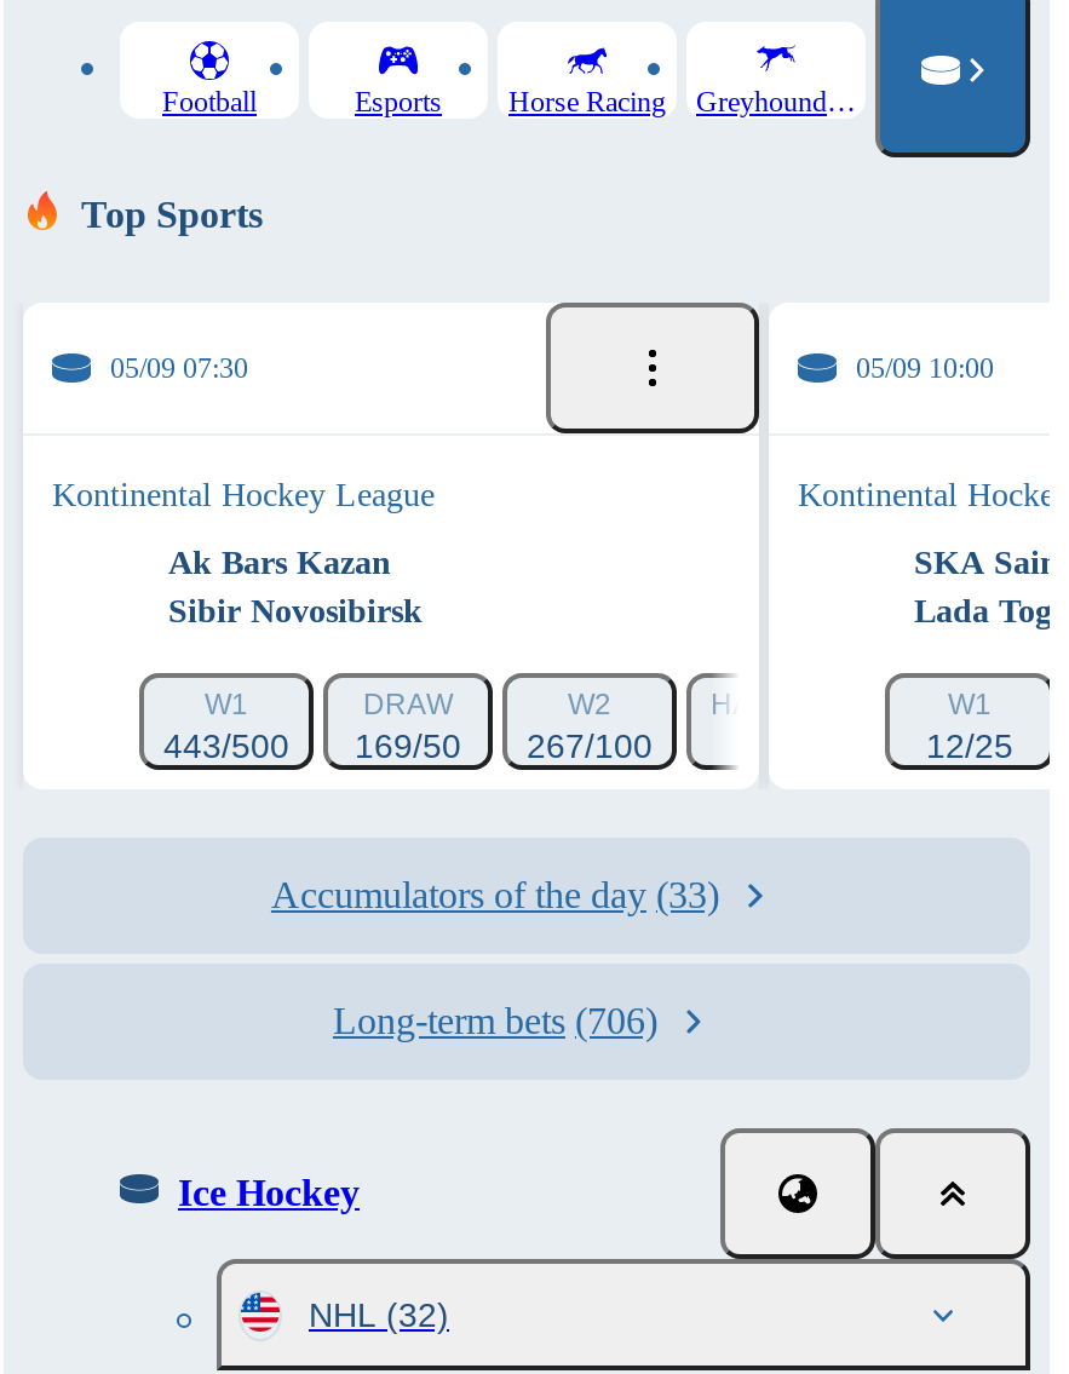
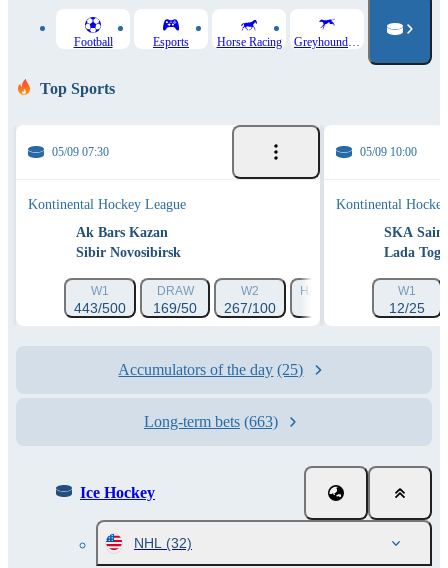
- Accumulators of the day (33)
+ Accumulators of the day (25)

- Long-term bets (706)
+ Long-term bets (663)
